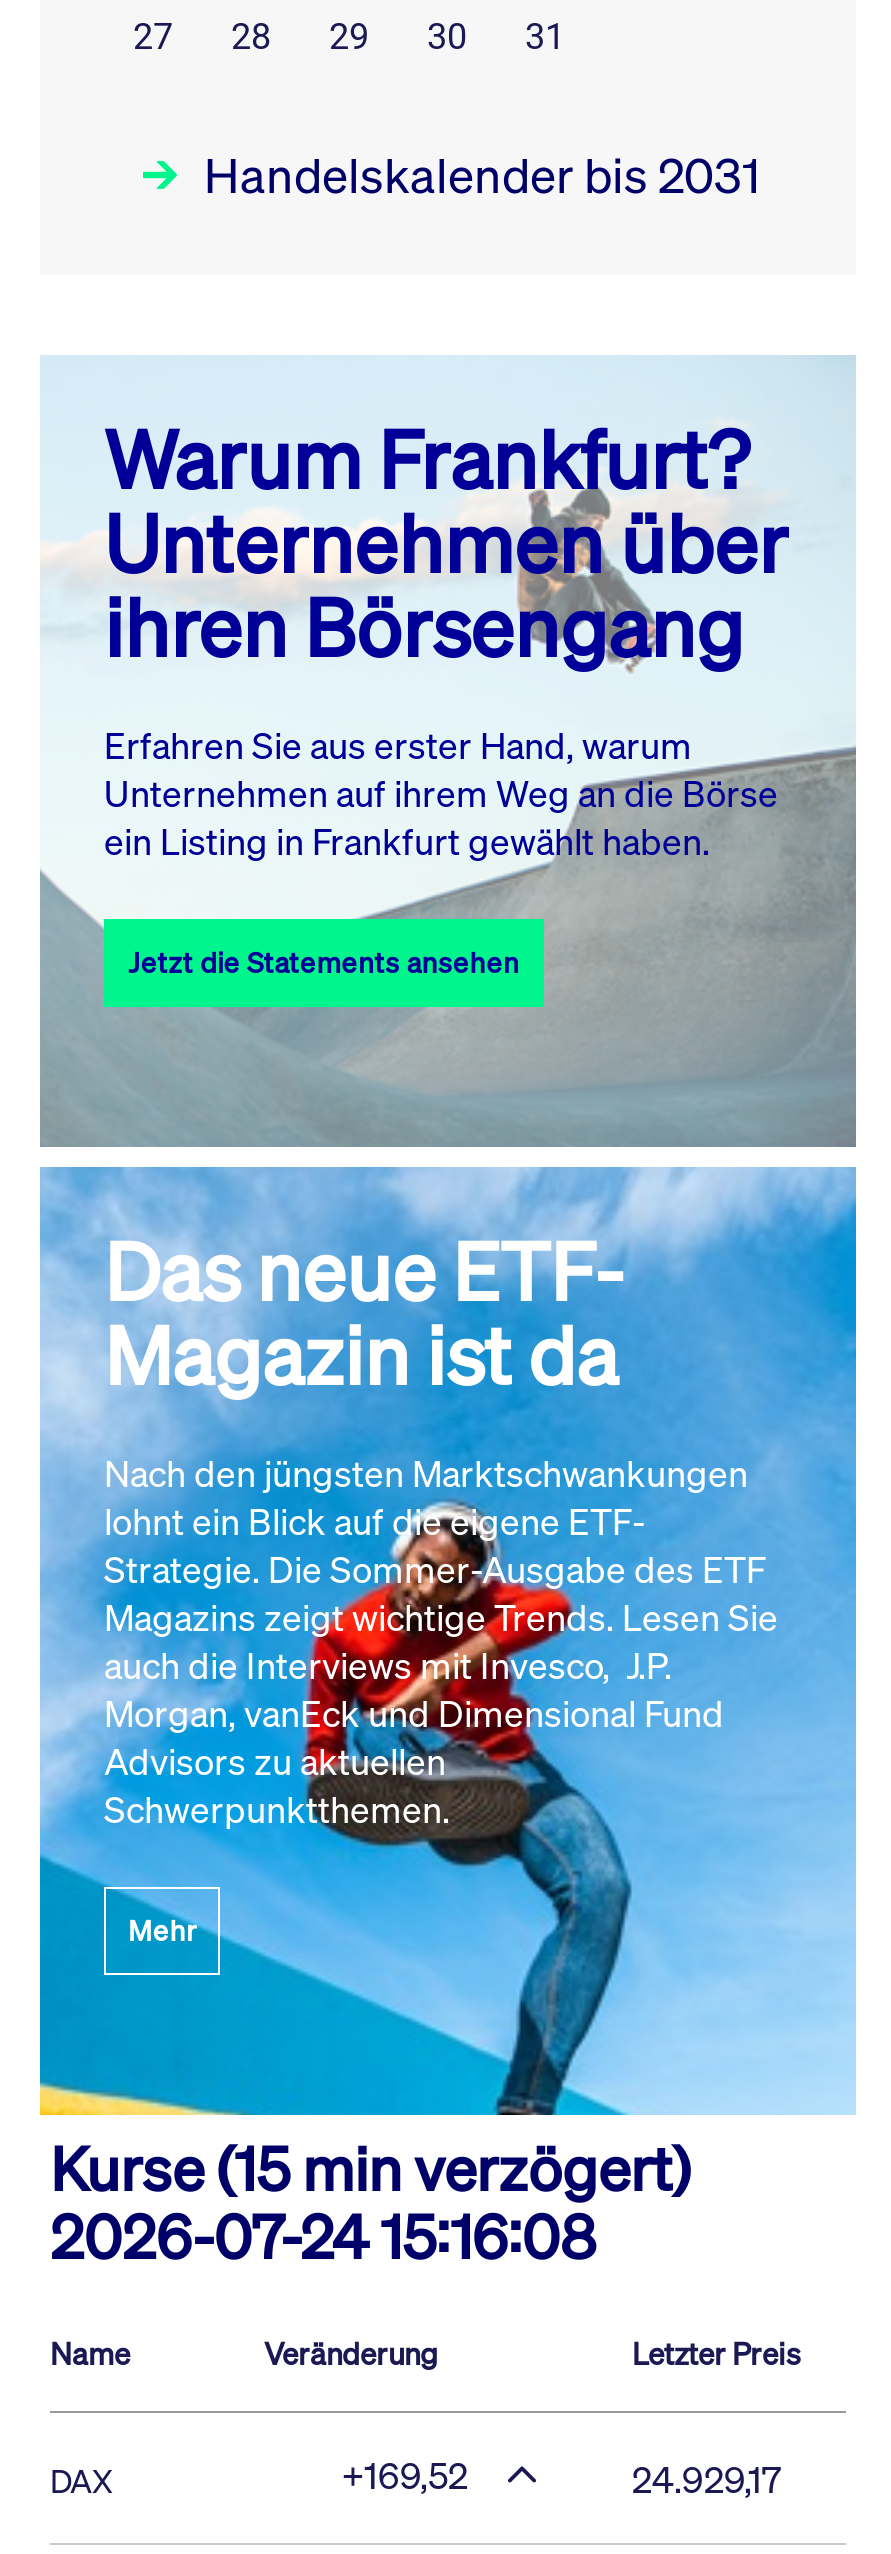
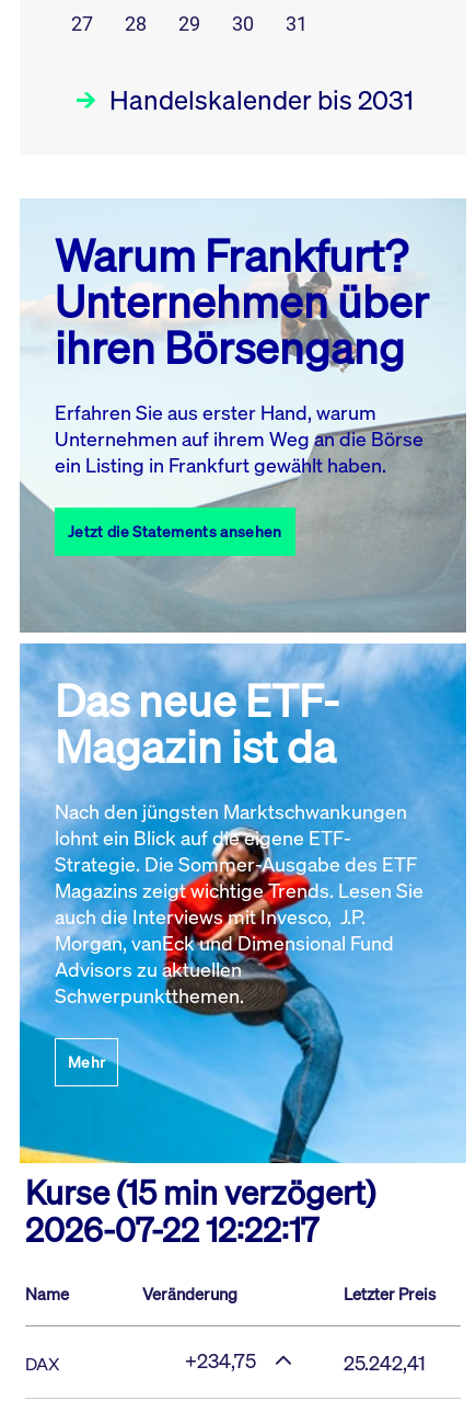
- 2026-07-24 15:16:08
+ 2026-07-22 12:22:17

- +169,52
+ +234,75

- 24.929,17
+ 25.242,41
